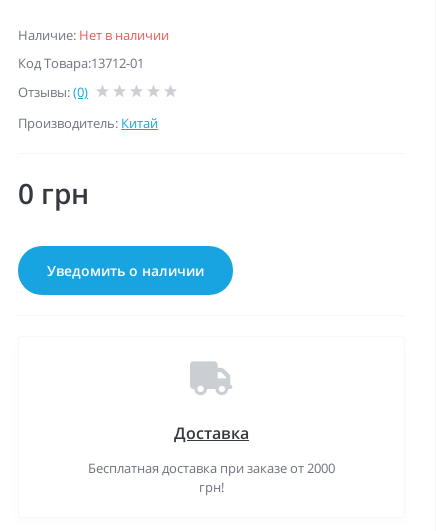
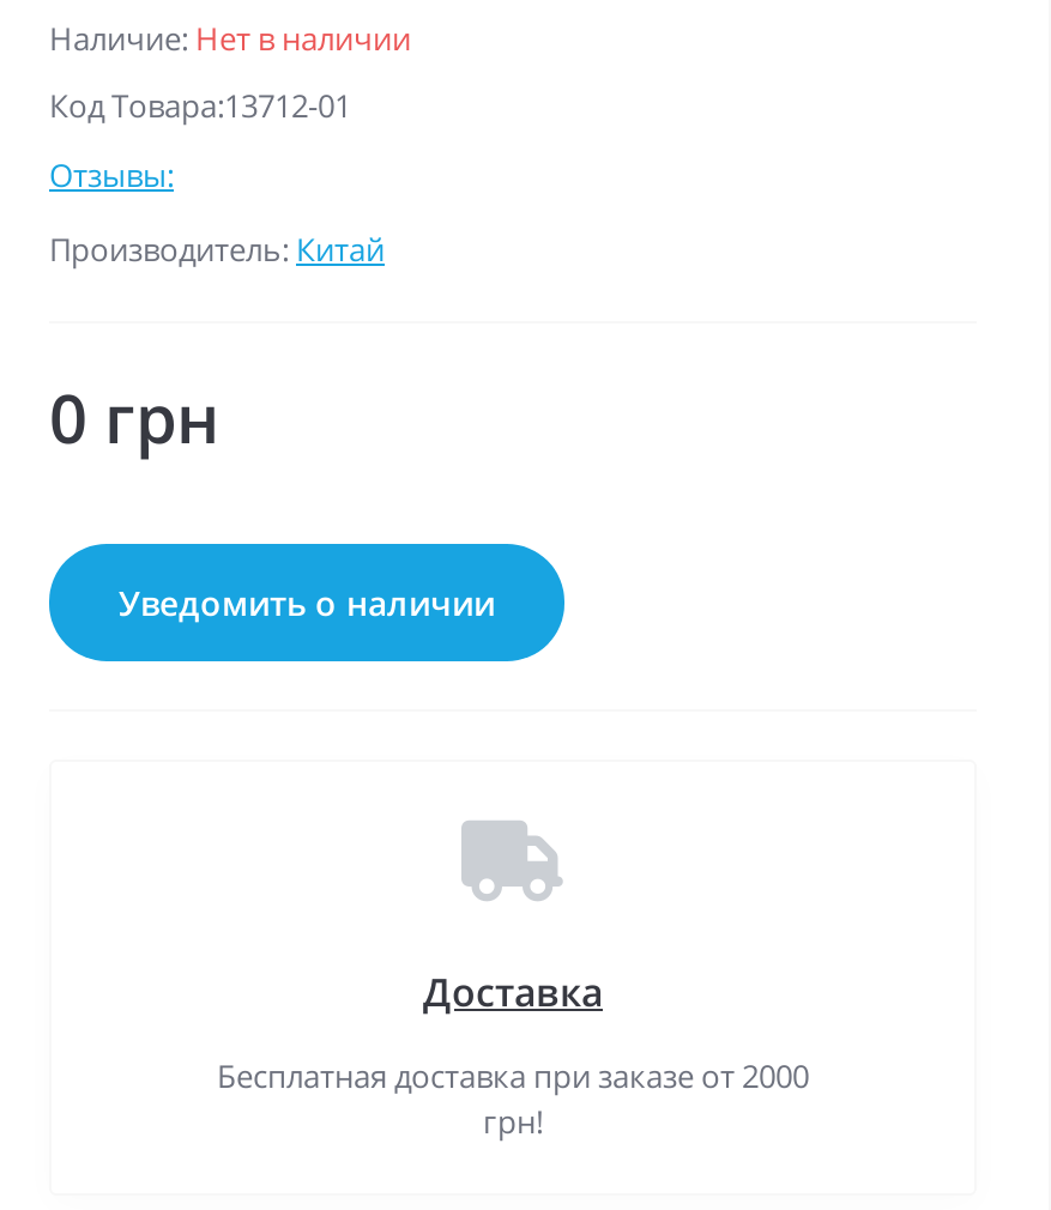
- Отзывы:(0)
+ Отзывы:
